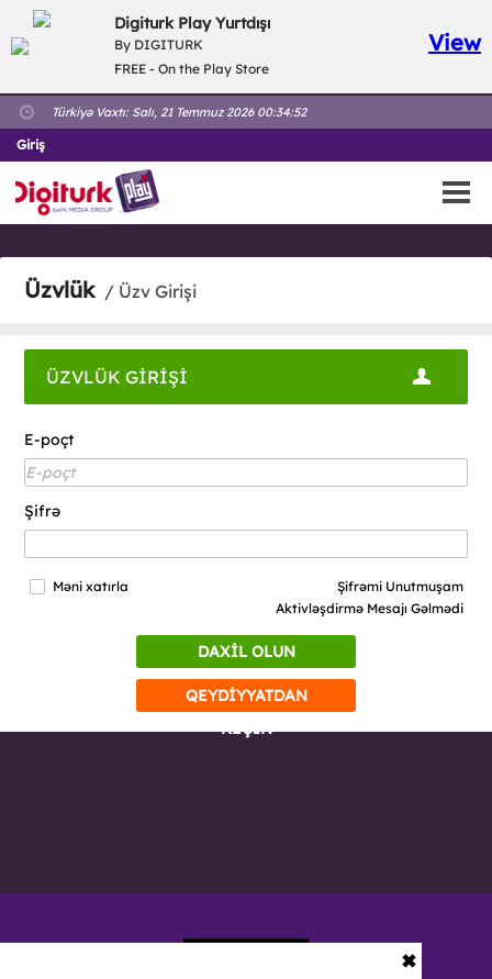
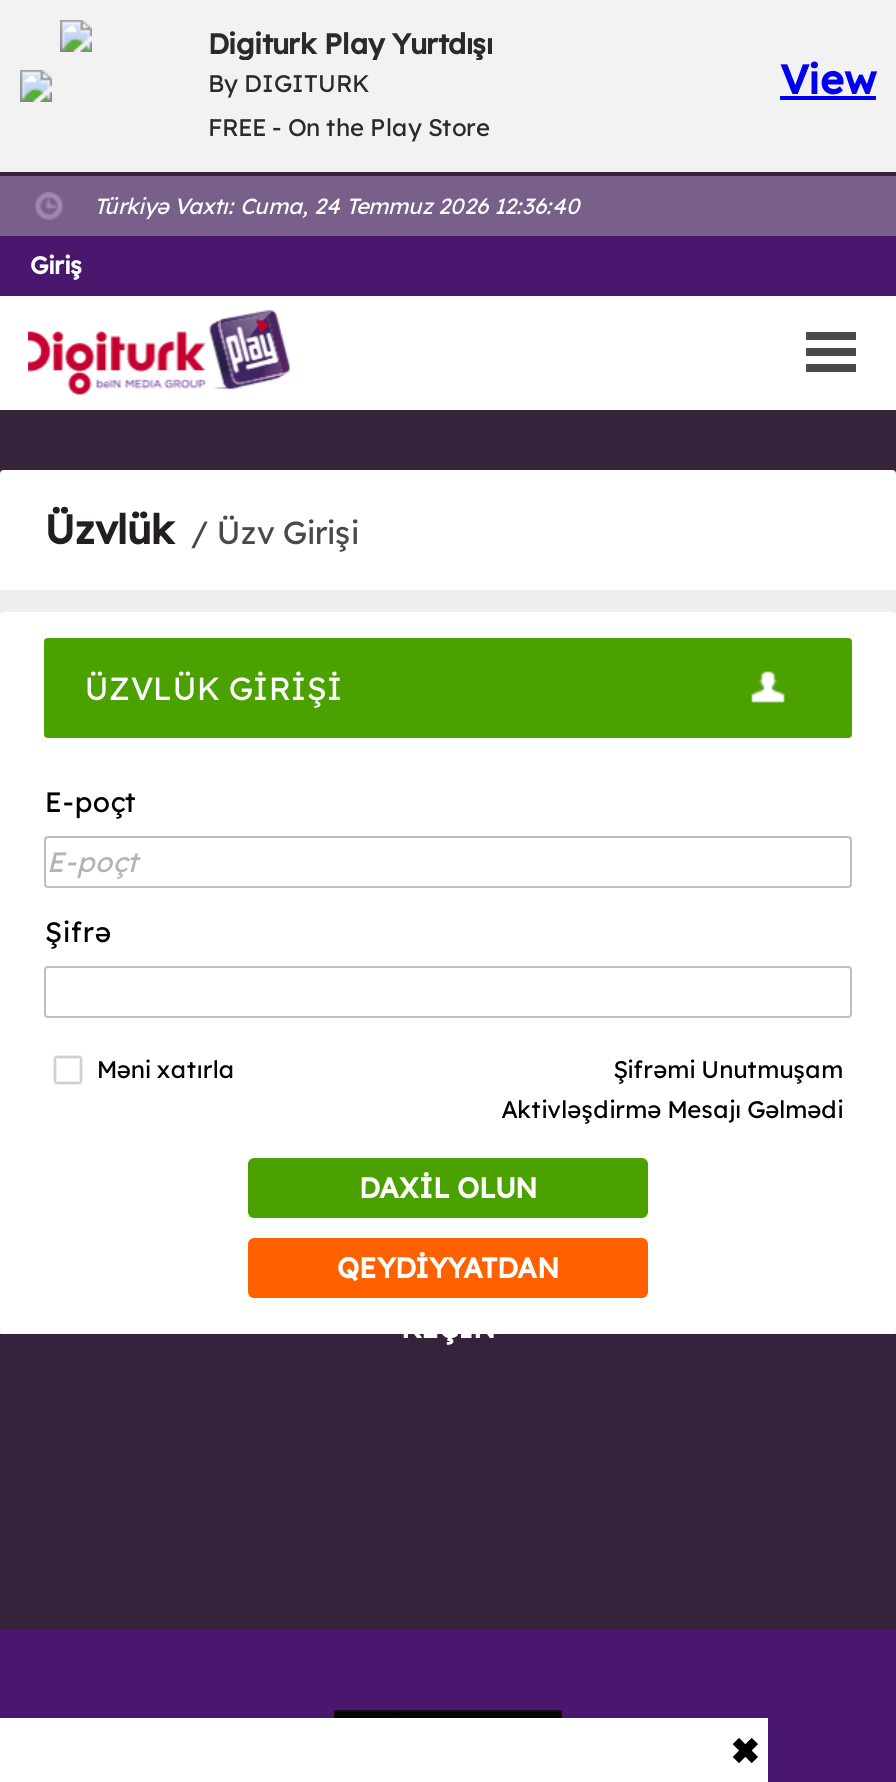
- Türkiyə Vaxtı: Salı, 21 Temmuz 2026 00:34:52
+ Türkiyə Vaxtı: Cuma, 24 Temmuz 2026 12:36:40
